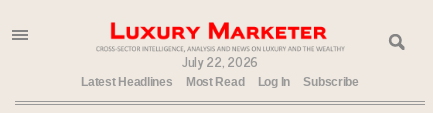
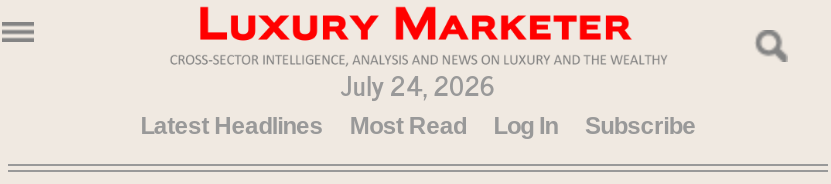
- July 22, 2026
+ July 24, 2026
